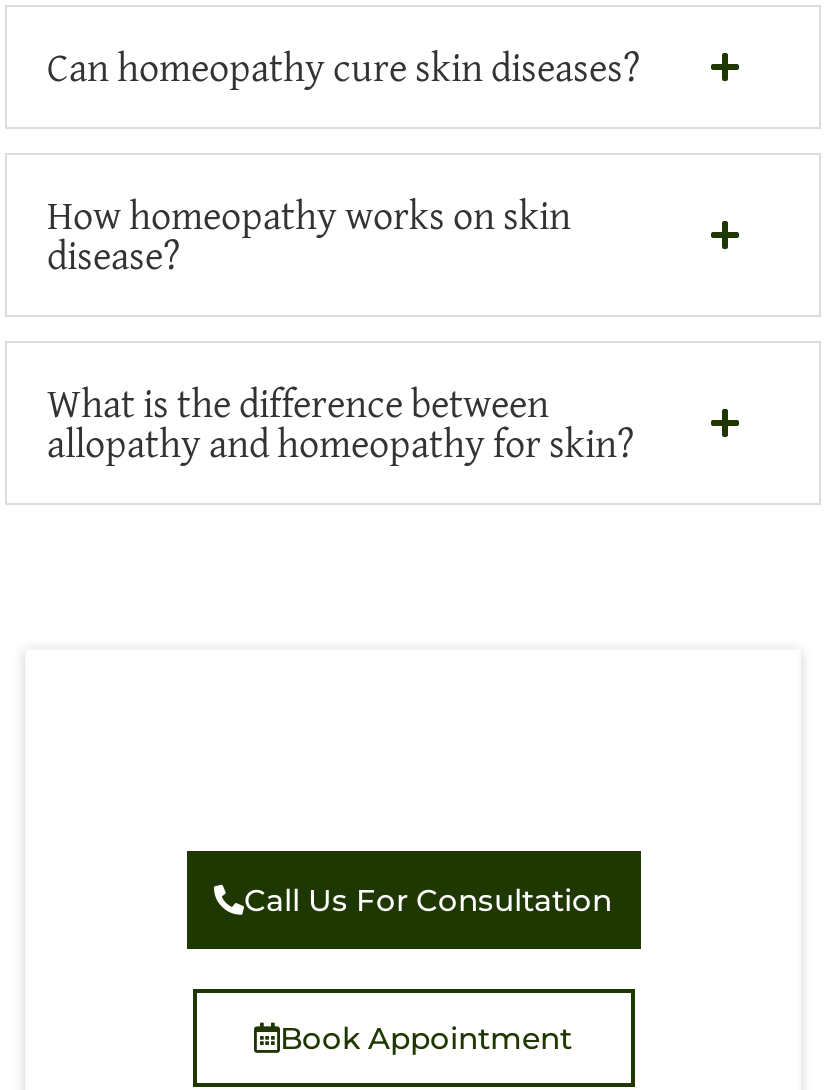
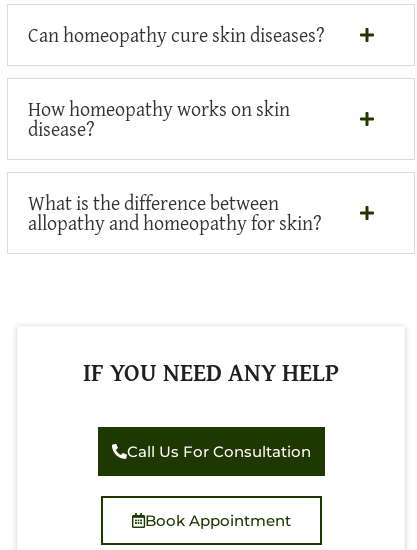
+ IF YOU NEED ANY HELP
